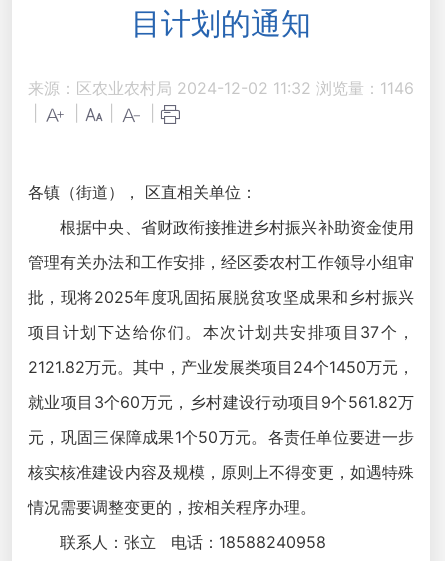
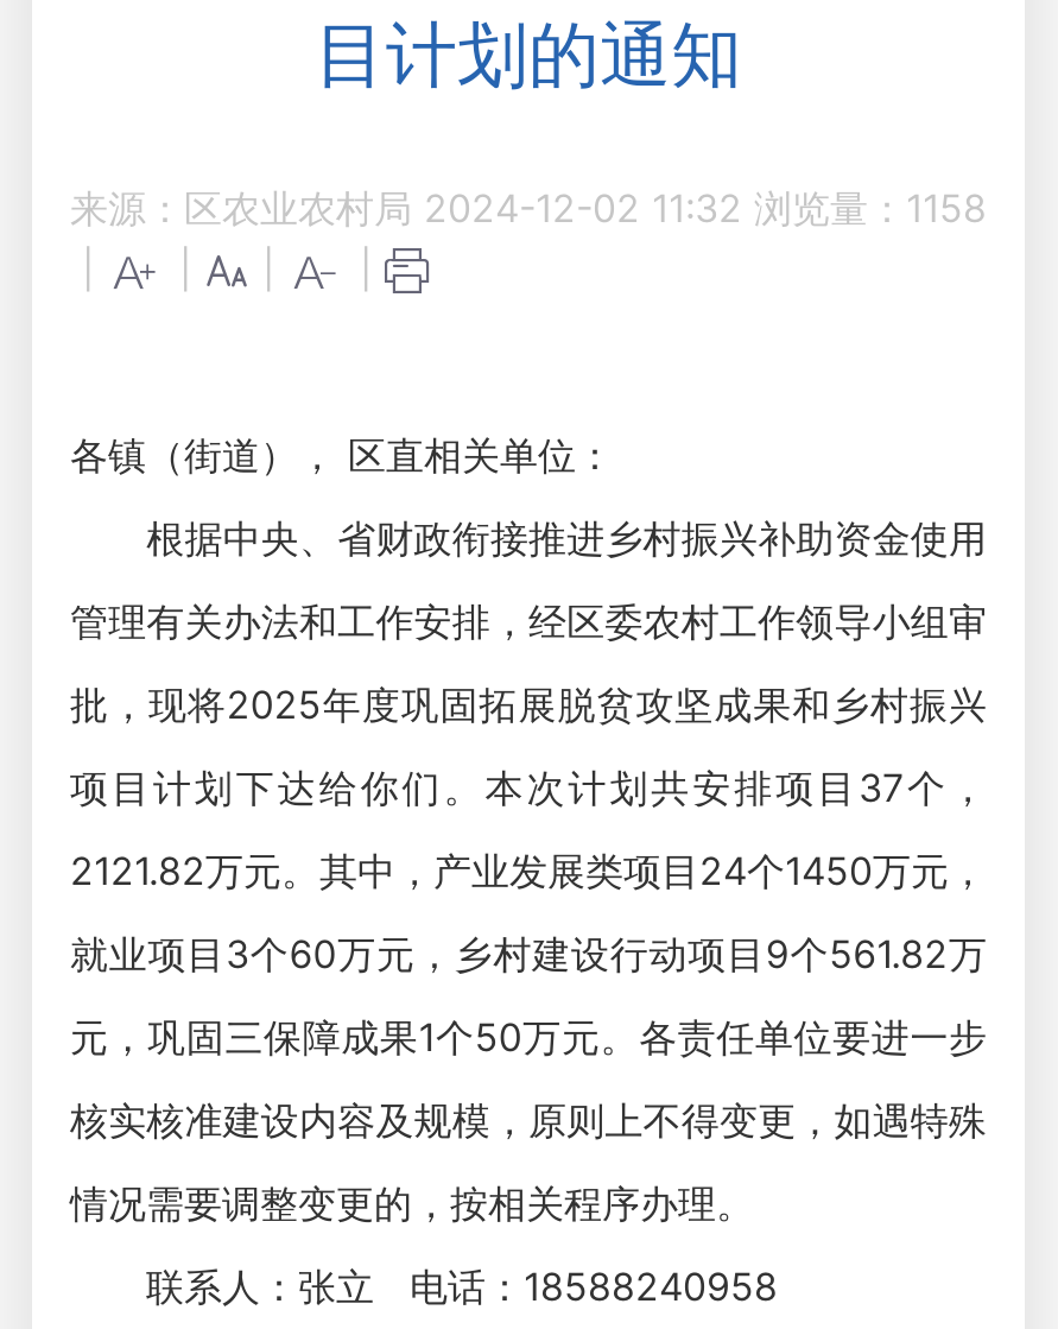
- 来源：区农业农村局 2024-12-02 11:32 浏览量：1146
+ 来源：区农业农村局 2024-12-02 11:32 浏览量：1158
